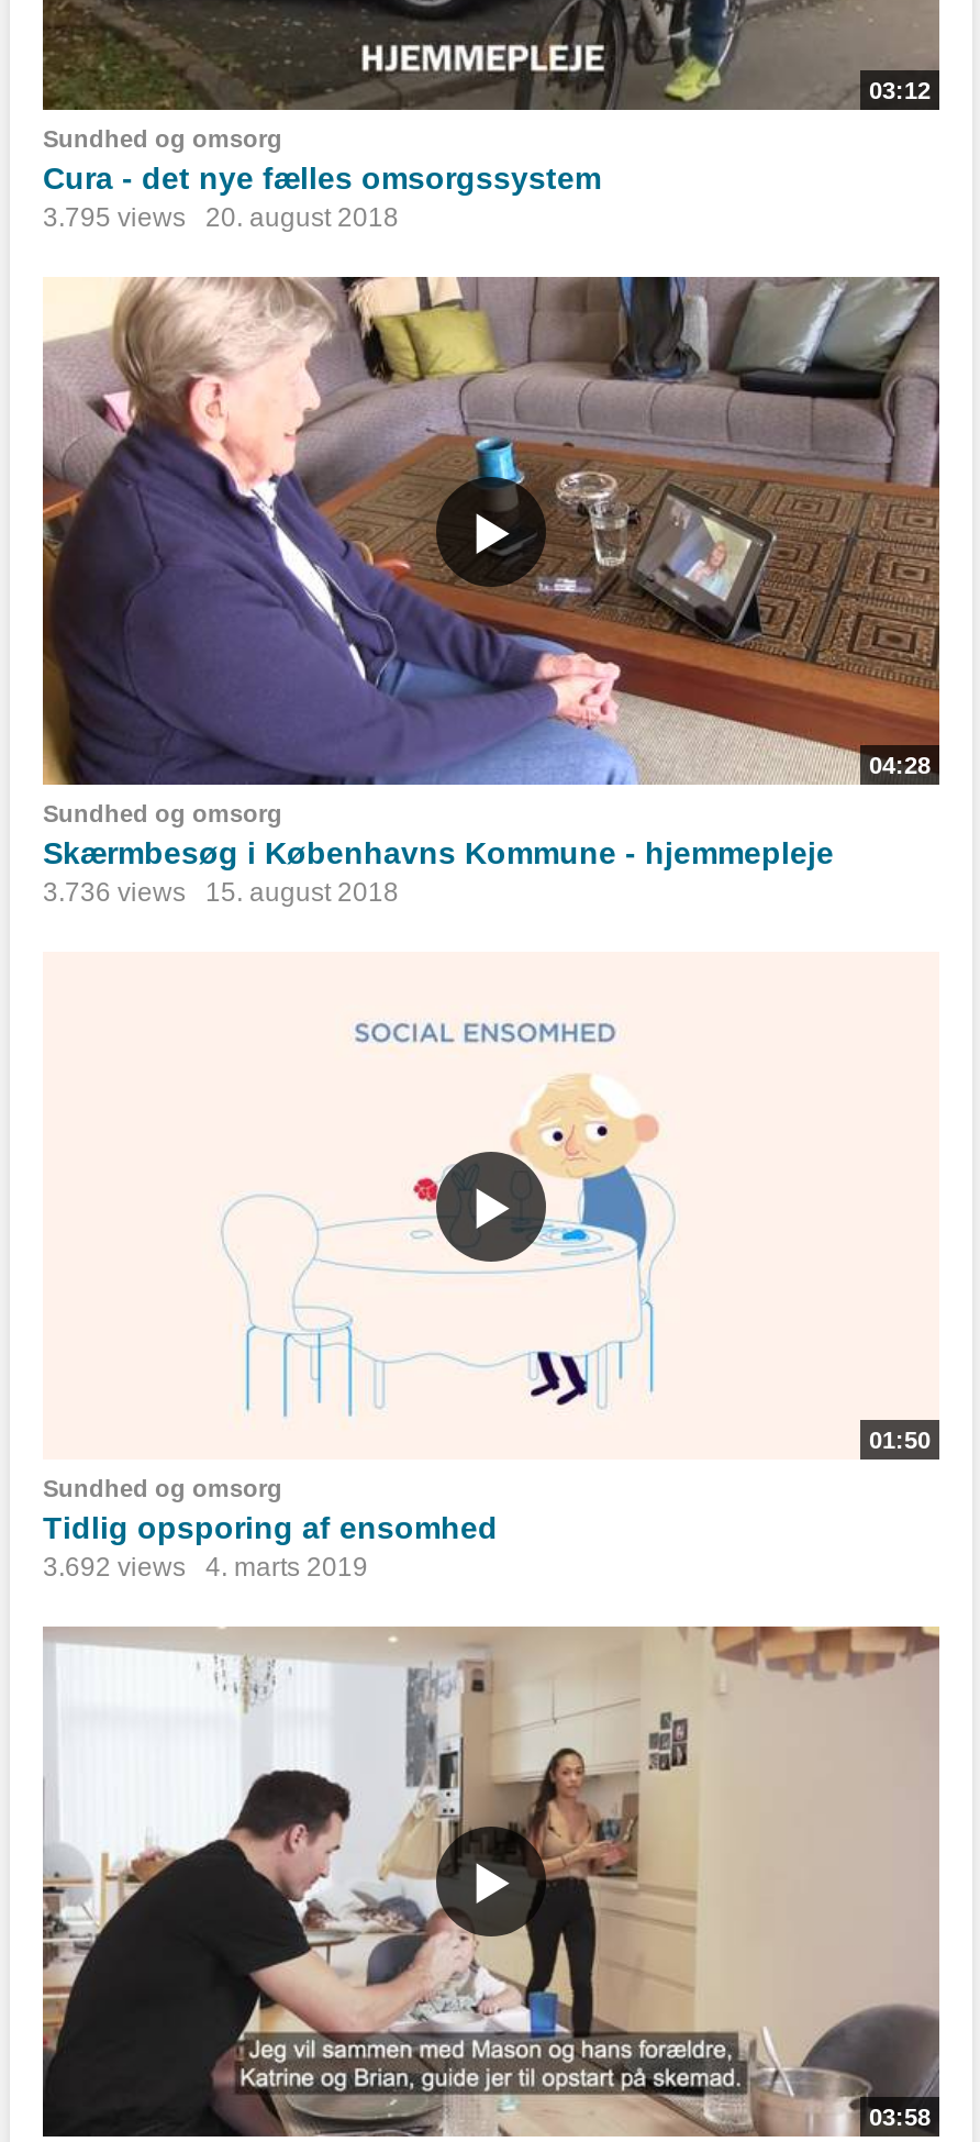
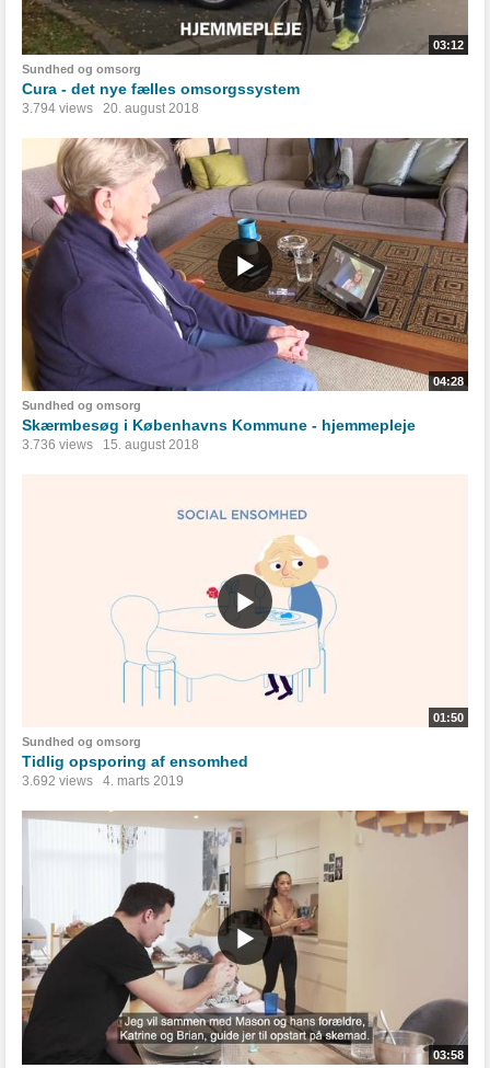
- 3.795 views 20. august 2018
+ 3.794 views 20. august 2018
